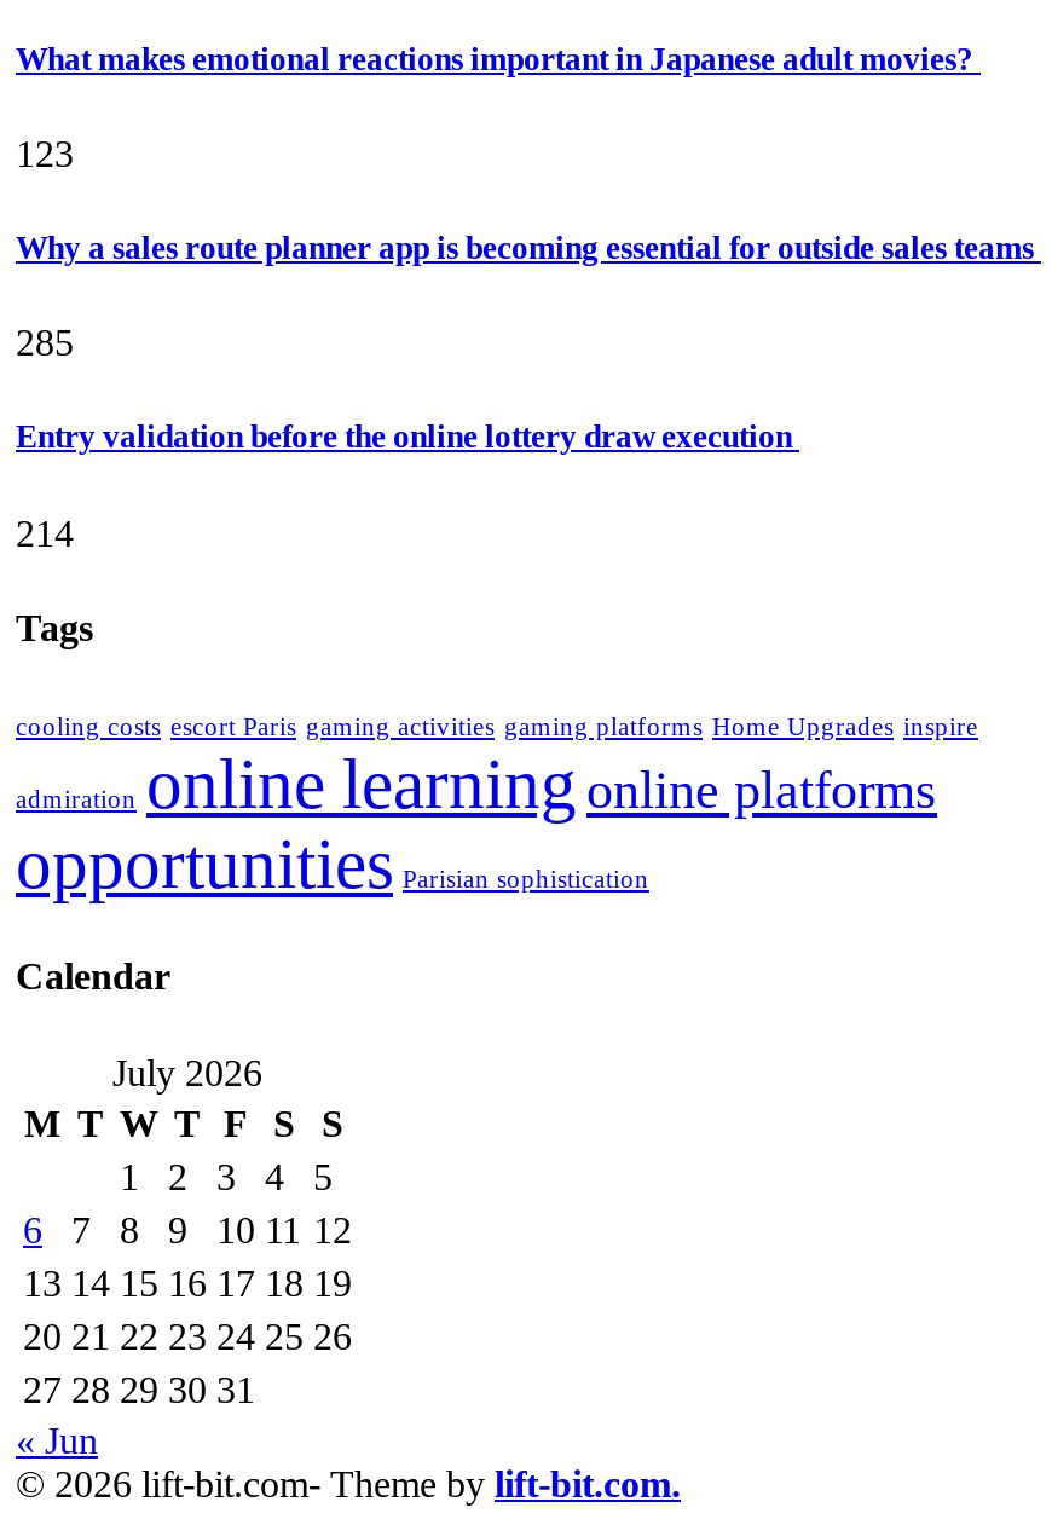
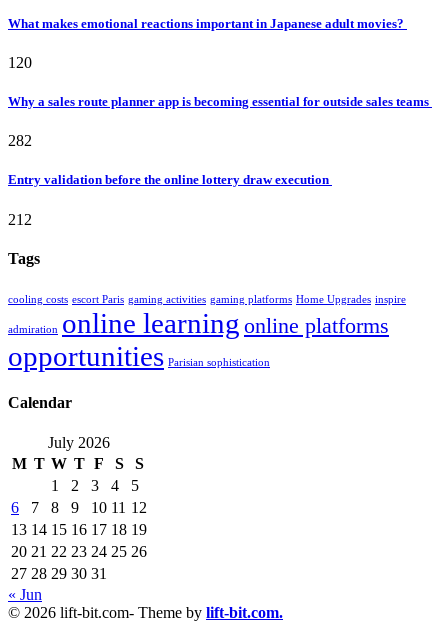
- 123
+ 120

- 285
+ 282

- 214
+ 212
